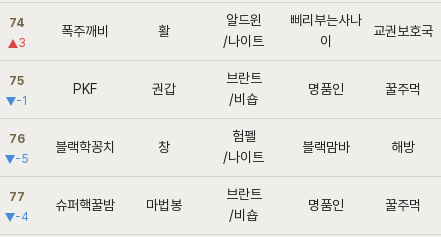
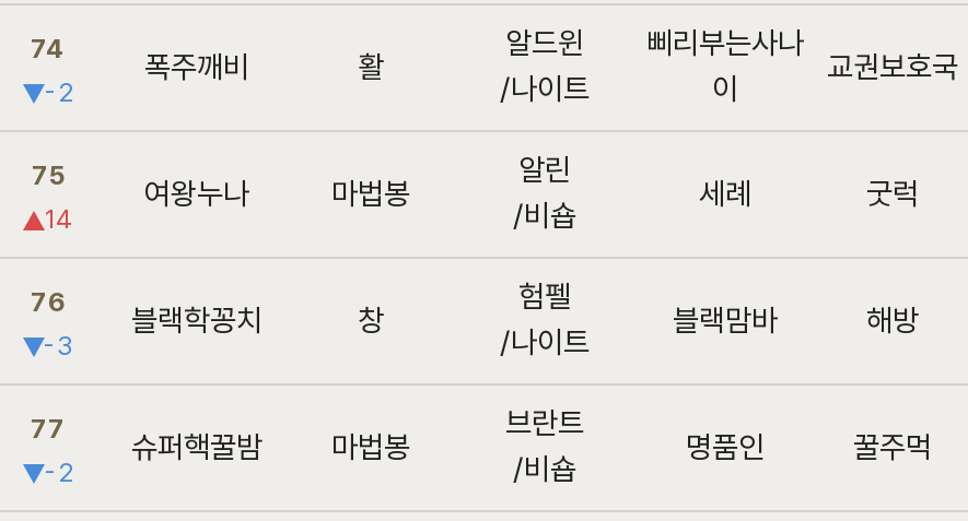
- 3
+ -2

- 브란트
+ 알린

- PKF
- 권갑
+ 여왕누나
+ 마법봉

- 명품인
- 꿀주먹
+ 세례
+ 굿럭

- -1
+ 14

- -5
+ -3

- -4
+ -2
